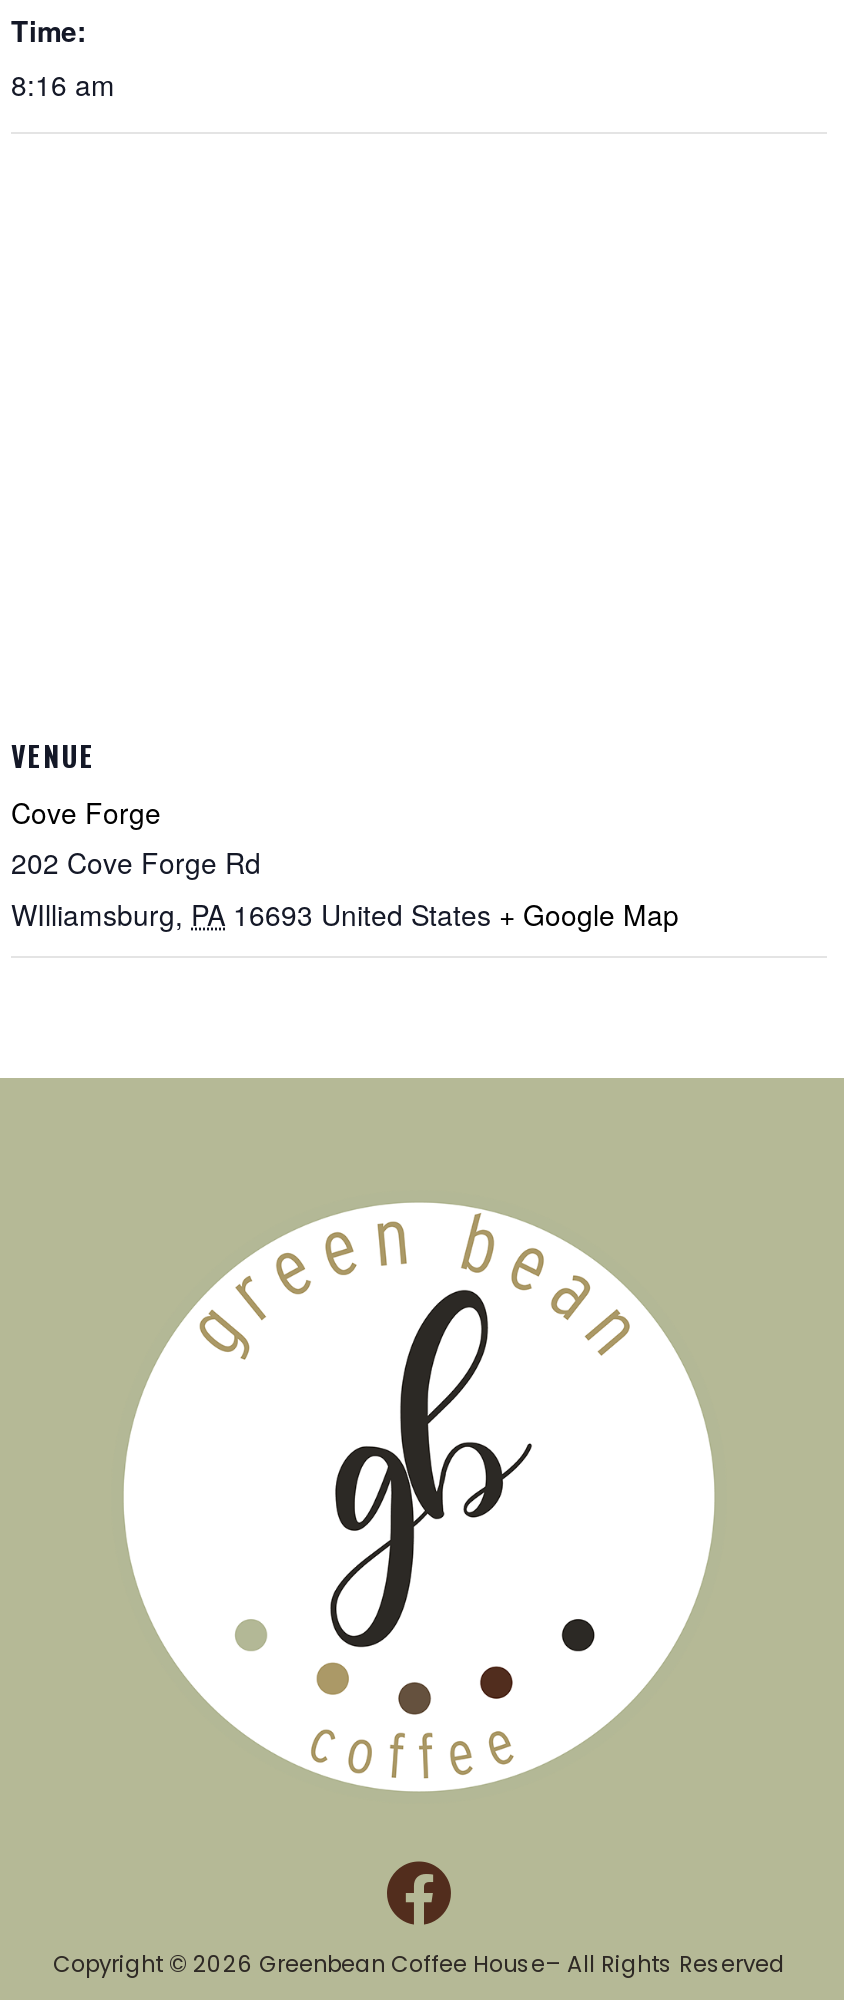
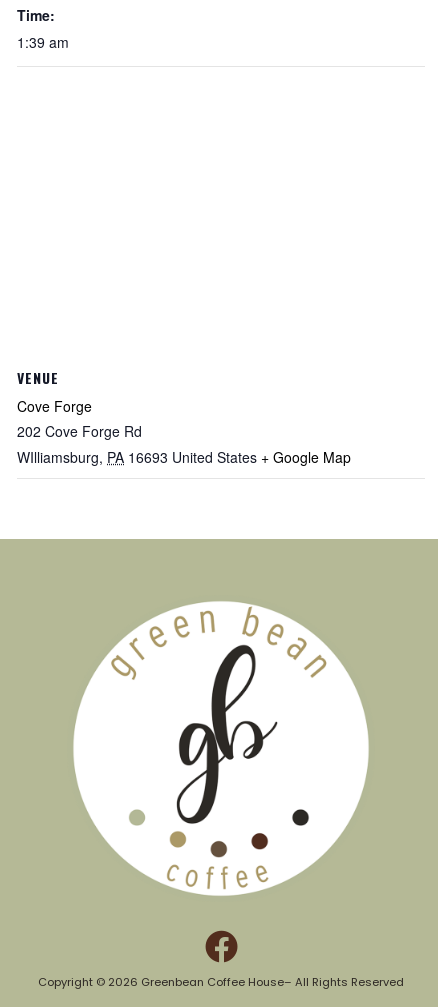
- 8:16 am
+ 1:39 am
